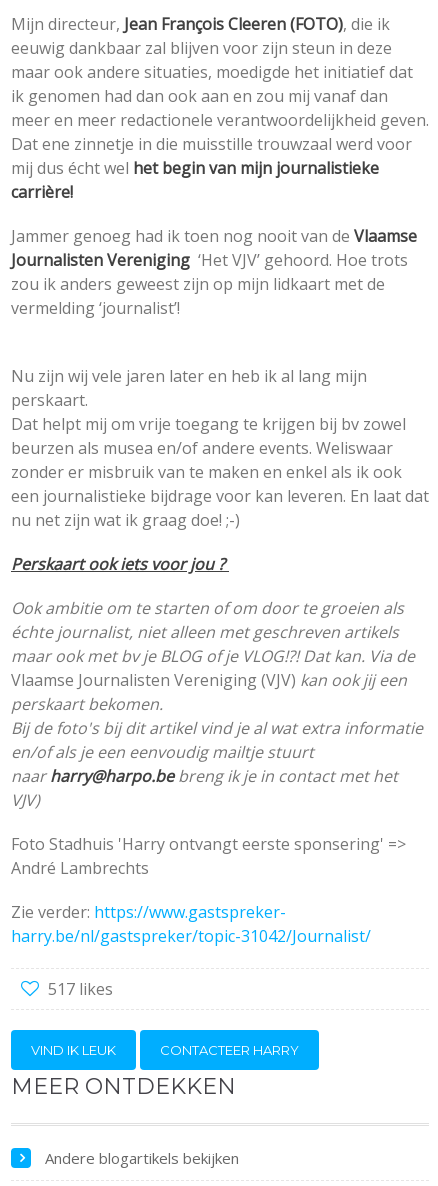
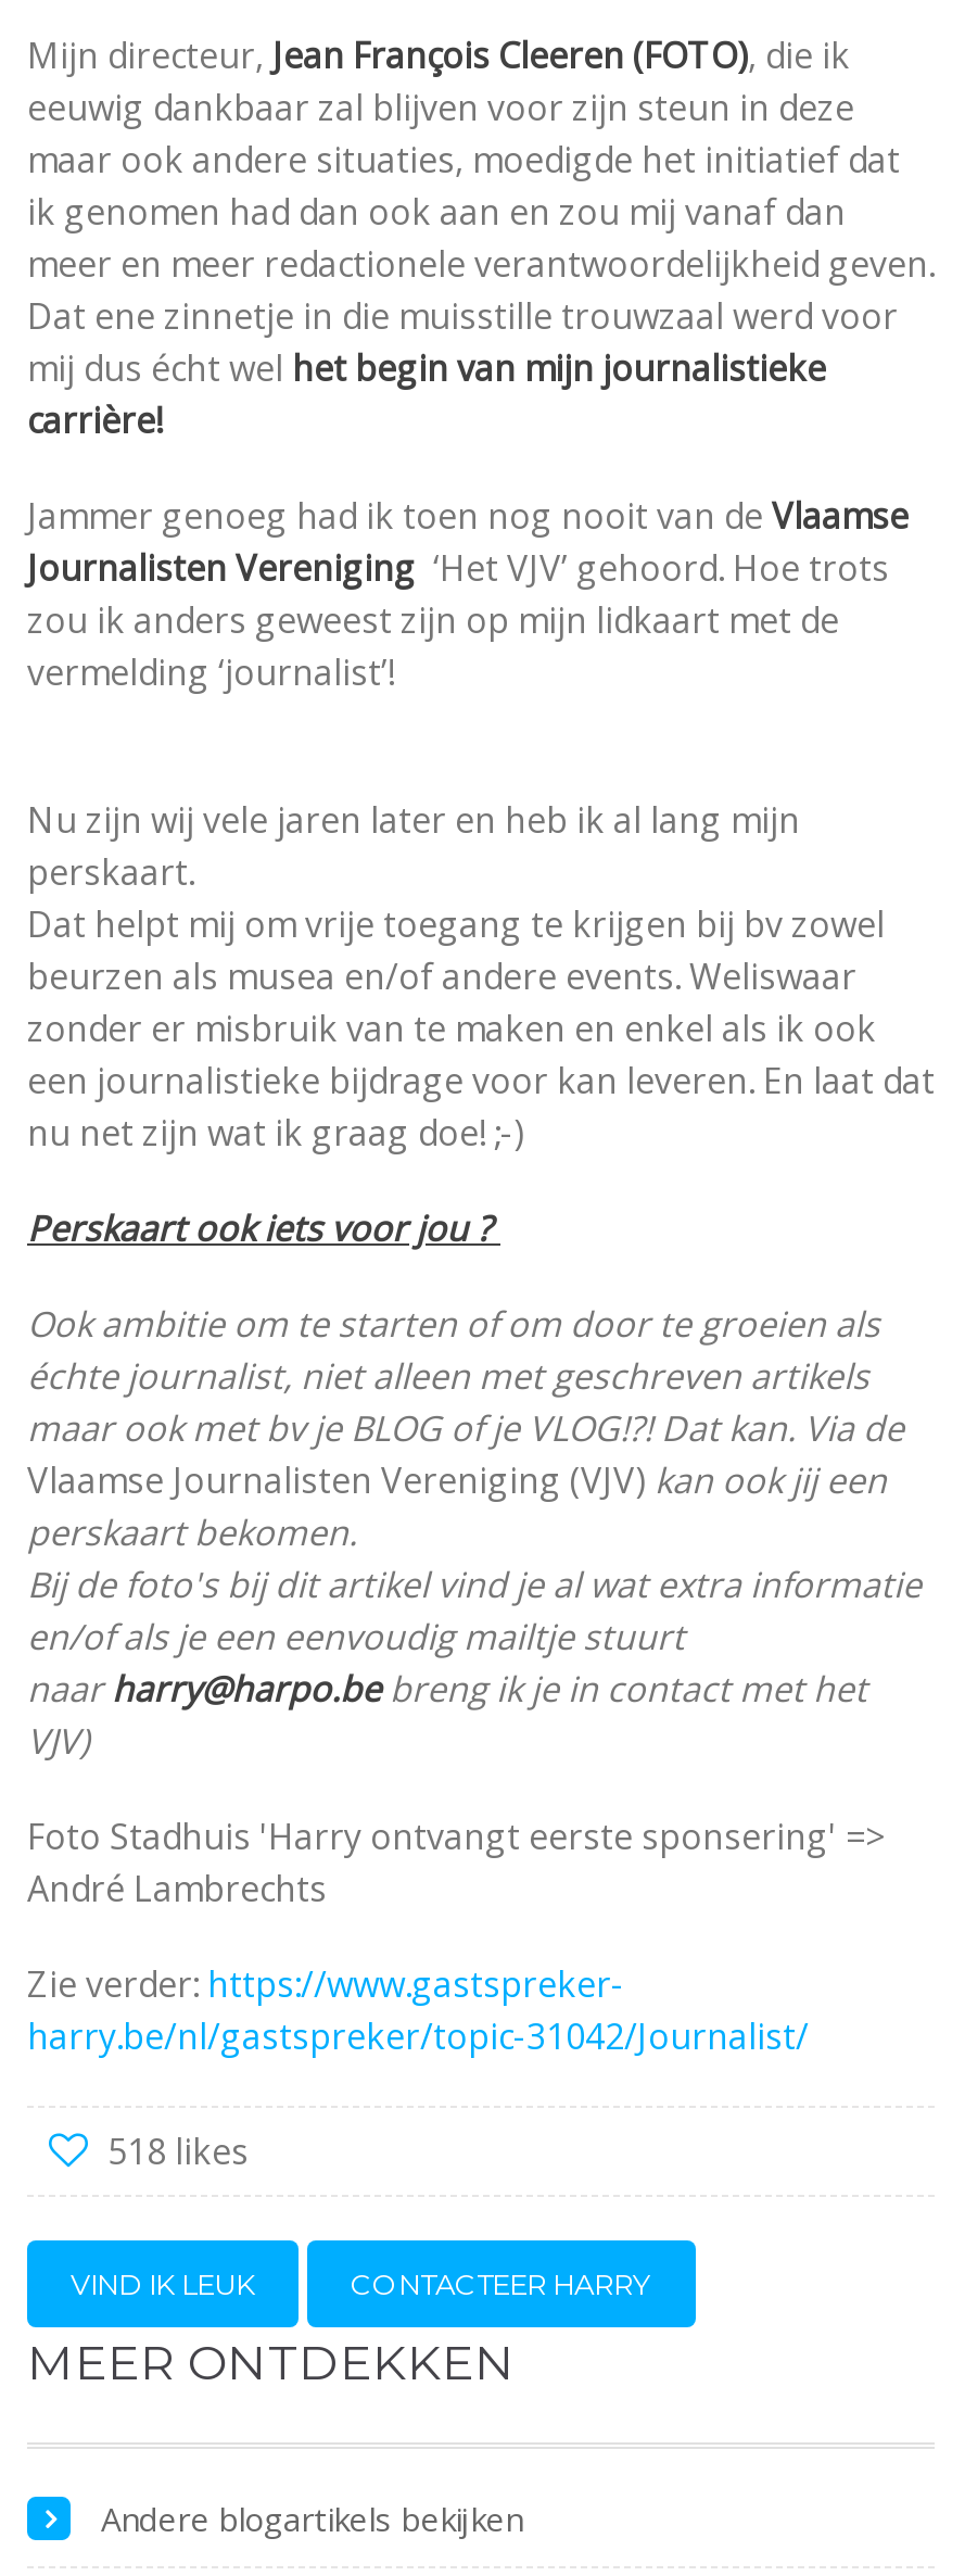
- 517 likes
+ 518 likes
